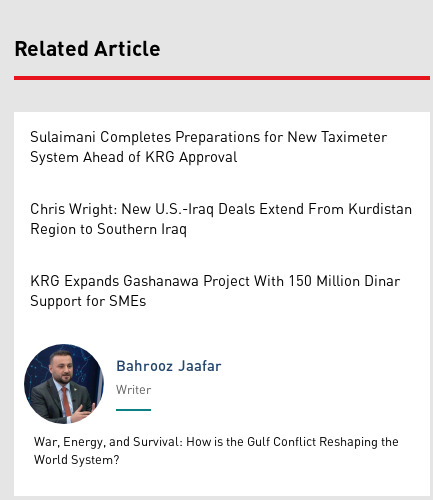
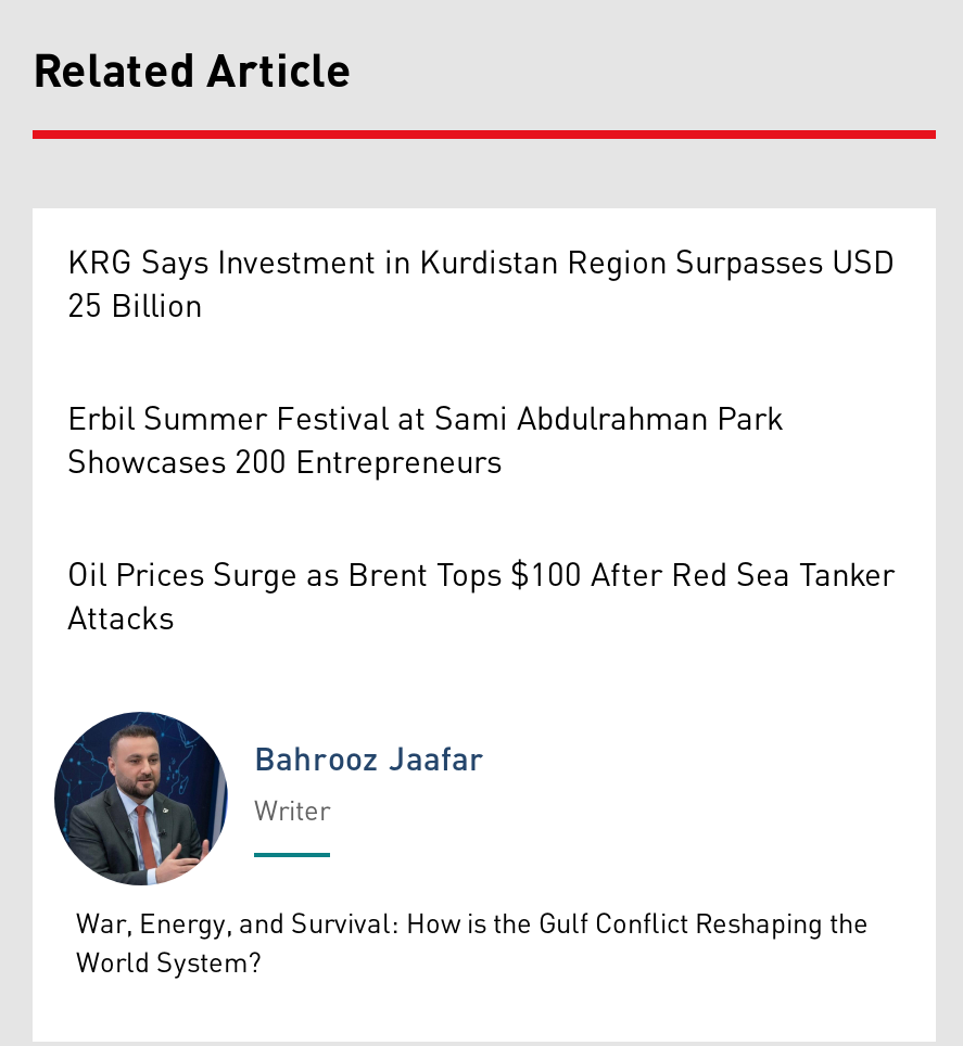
- Sulaimani Completes Preparations for New Taximeter
- System Ahead of KRG Approval
+ KRG Says Investment in Kurdistan Region Surpasses USD
+ 25 Billion

- Chris Wright: New U.S.-Iraq Deals Extend From Kurdistan
- Region to Southern Iraq
+ Erbil Summer Festival at Sami Abdulrahman Park
+ Showcases 200 Entrepreneurs

- KRG Expands Gashanawa Project With 150 Million Dinar
- Support for SMEs
+ Oil Prices Surge as Brent Tops $100 After Red Sea Tanker
+ Attacks
